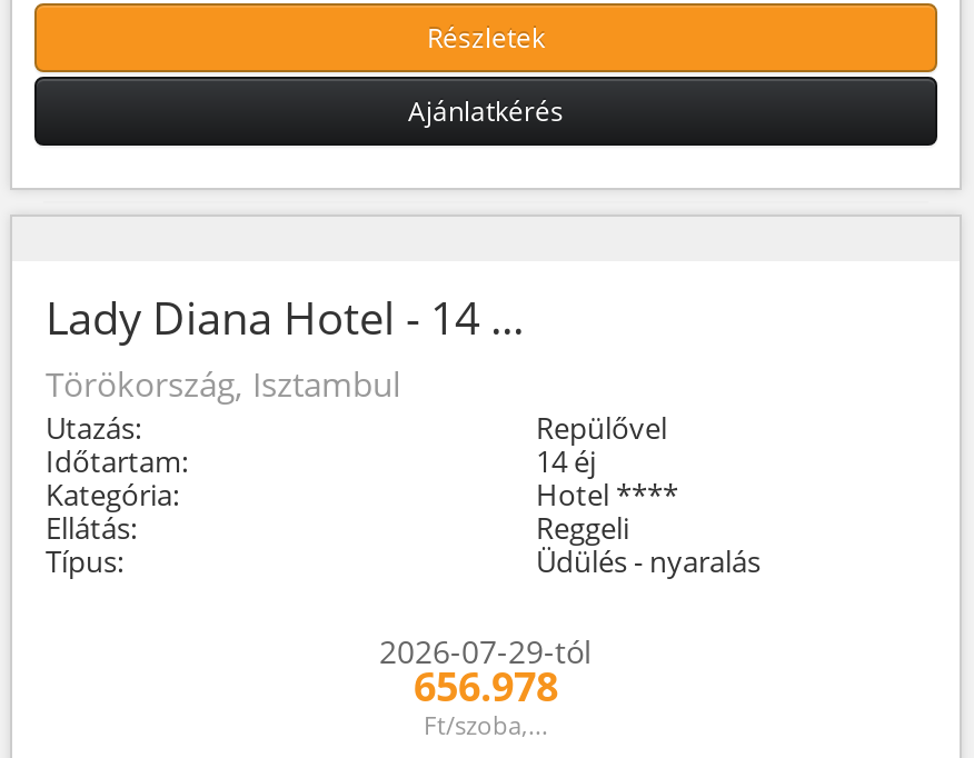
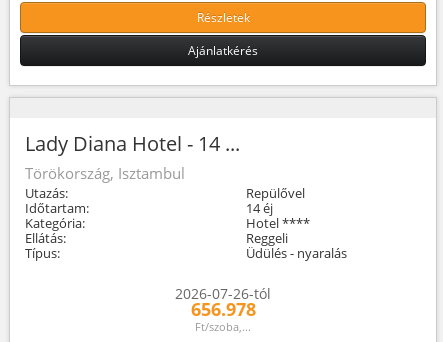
- 2026-07-29-tól
+ 2026-07-26-tól
